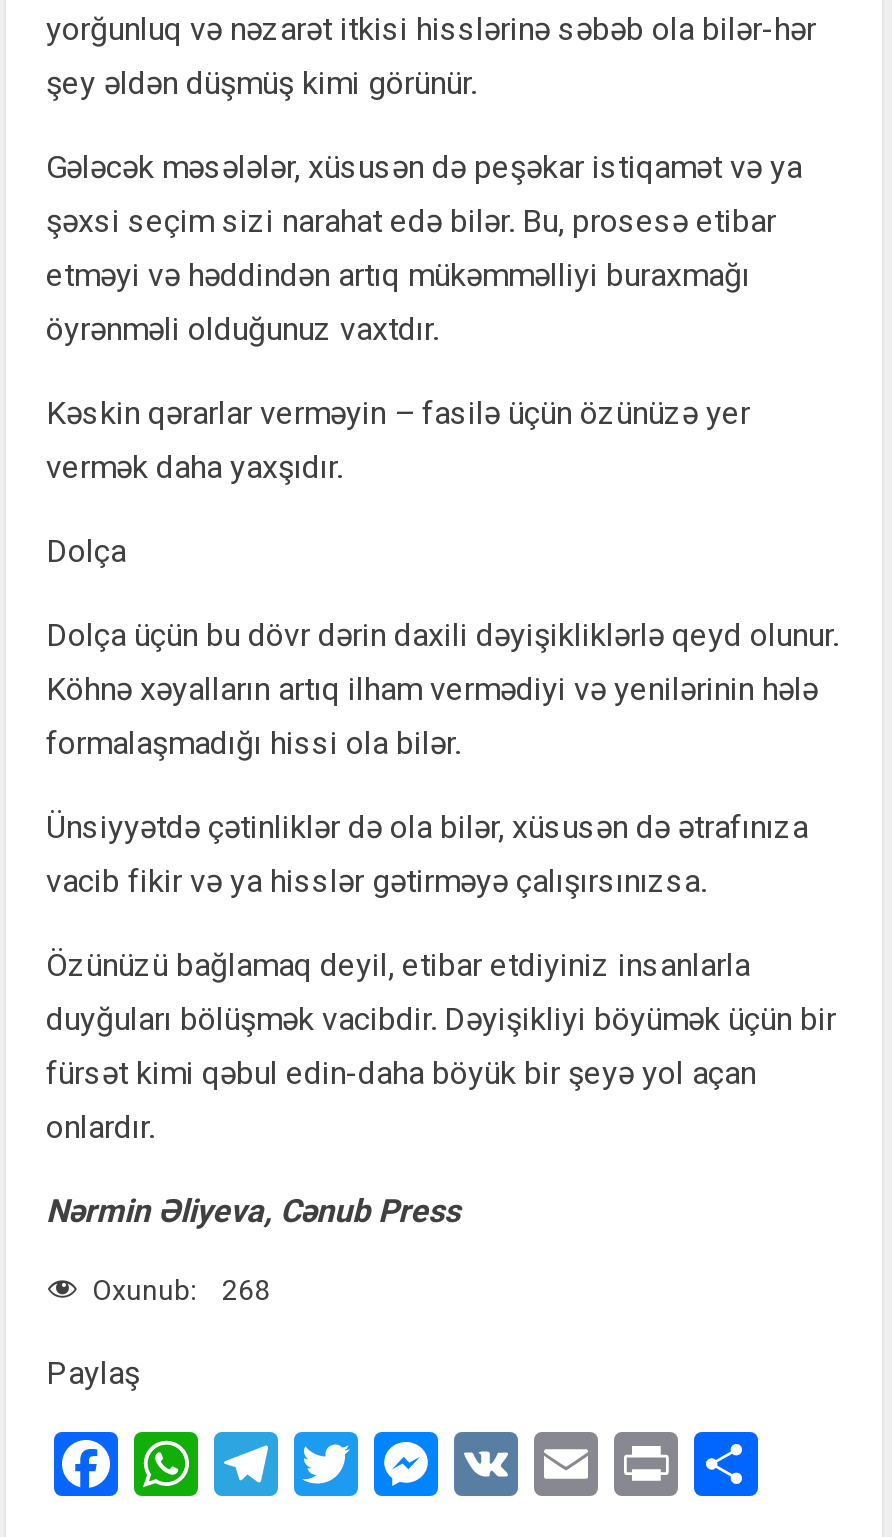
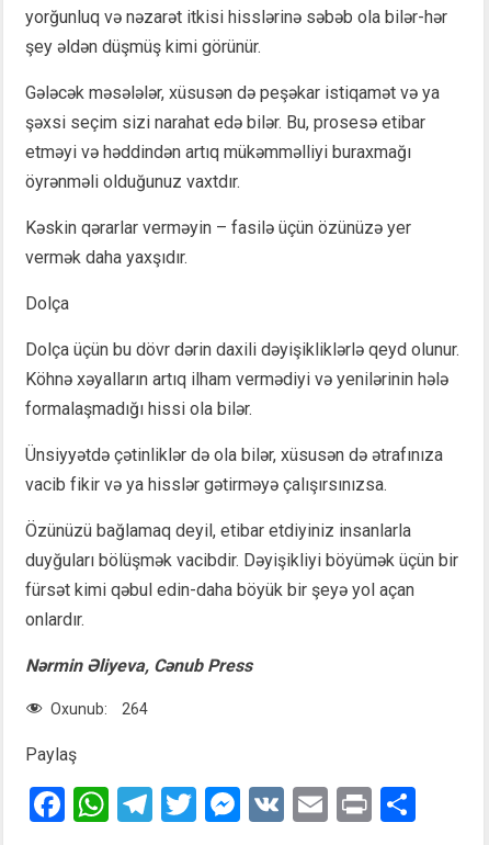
- Oxunub: 268
+ Oxunub: 264
